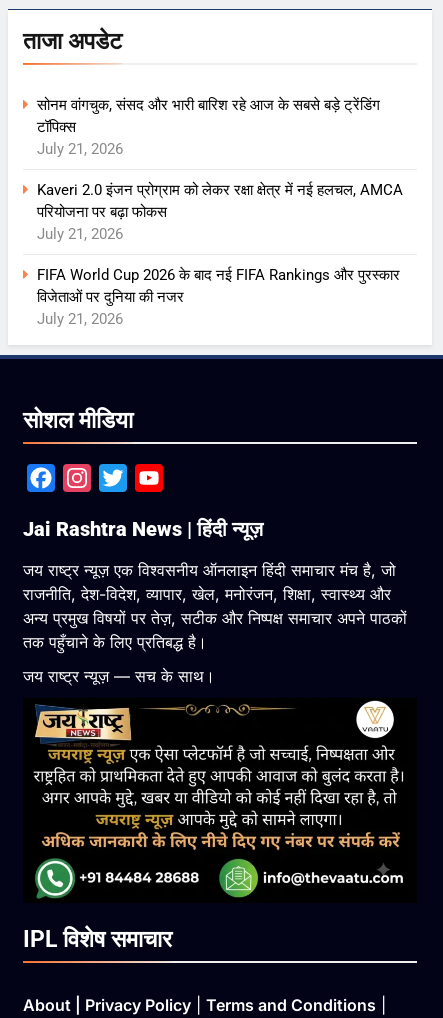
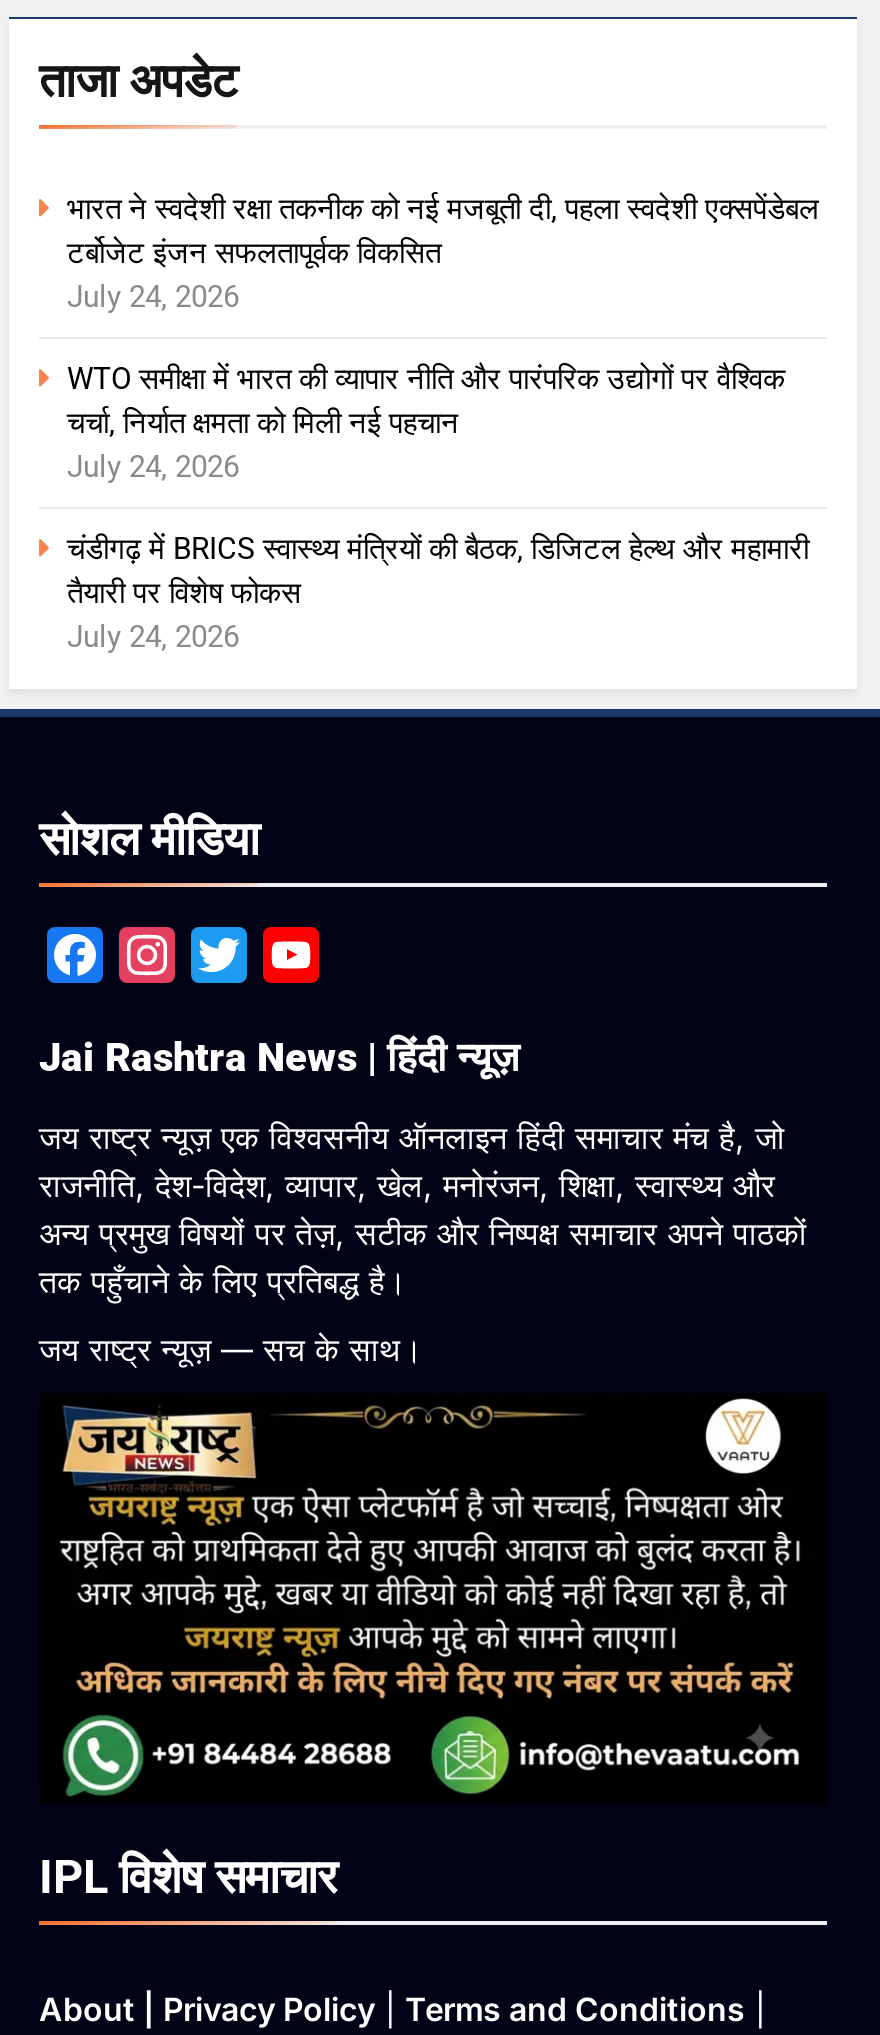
- सोनम वांगचुक, संसद और भारी बारिश रहे आज के सबसे बड़े ट्रेंडिंग
- टॉपिक्स
- July 21, 2026
+ भारत ने स्वदेशी रक्षा तकनीक को नई मजबूती दी, पहला स्वदेशी एक्सपेंडेबल
+ टर्बोजेट इंजन सफलतापूर्वक विकसित
+ July 24, 2026

- Kaveri 2.0 इंजन प्रोग्राम को लेकर रक्षा क्षेत्र में नई हलचल, AMCA
- परियोजना पर बढ़ा फोकस
- July 21, 2026
+ WTO समीक्षा में भारत की व्यापार नीति और पारंपरिक उद्योगों पर वैश्विक
+ चर्चा, निर्यात क्षमता को मिली नई पहचान
+ July 24, 2026

- FIFA World Cup 2026 के बाद नई FIFA Rankings और पुरस्कार
- विजेताओं पर दुनिया की नजर
- July 21, 2026
+ चंडीगढ़ में BRICS स्वास्थ्य मंत्रियों की बैठक, डिजिटल हेल्थ और महामारी
+ तैयारी पर विशेष फोकस
+ July 24, 2026
